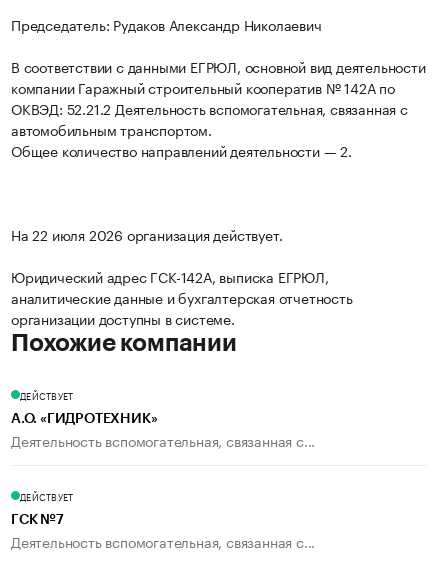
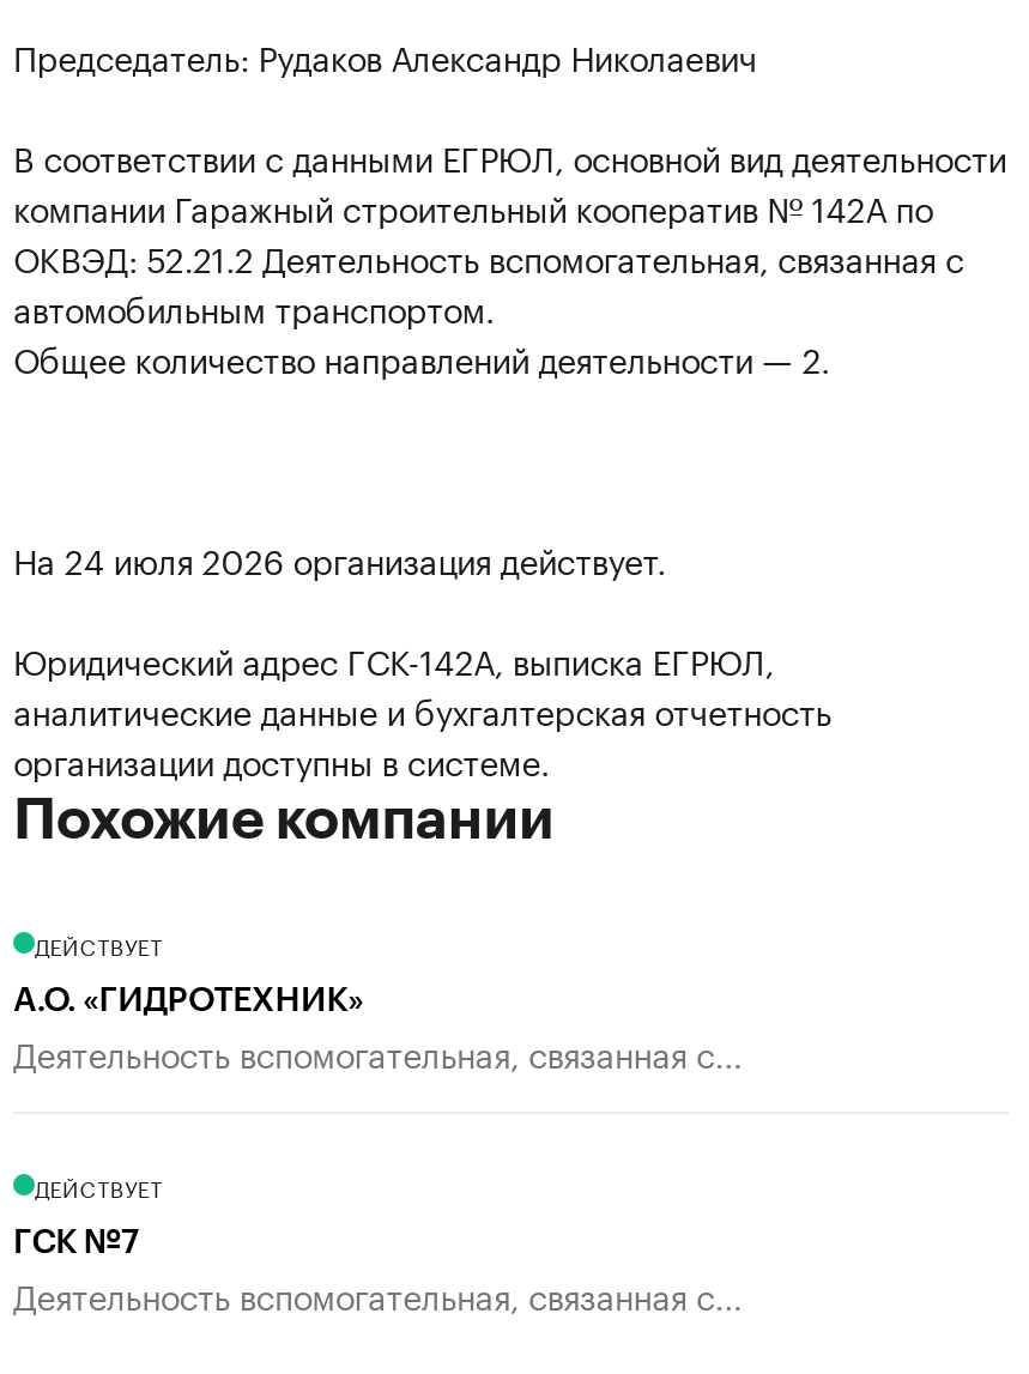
- На 22 июля 2026 организация действует.
+ На 24 июля 2026 организация действует.
